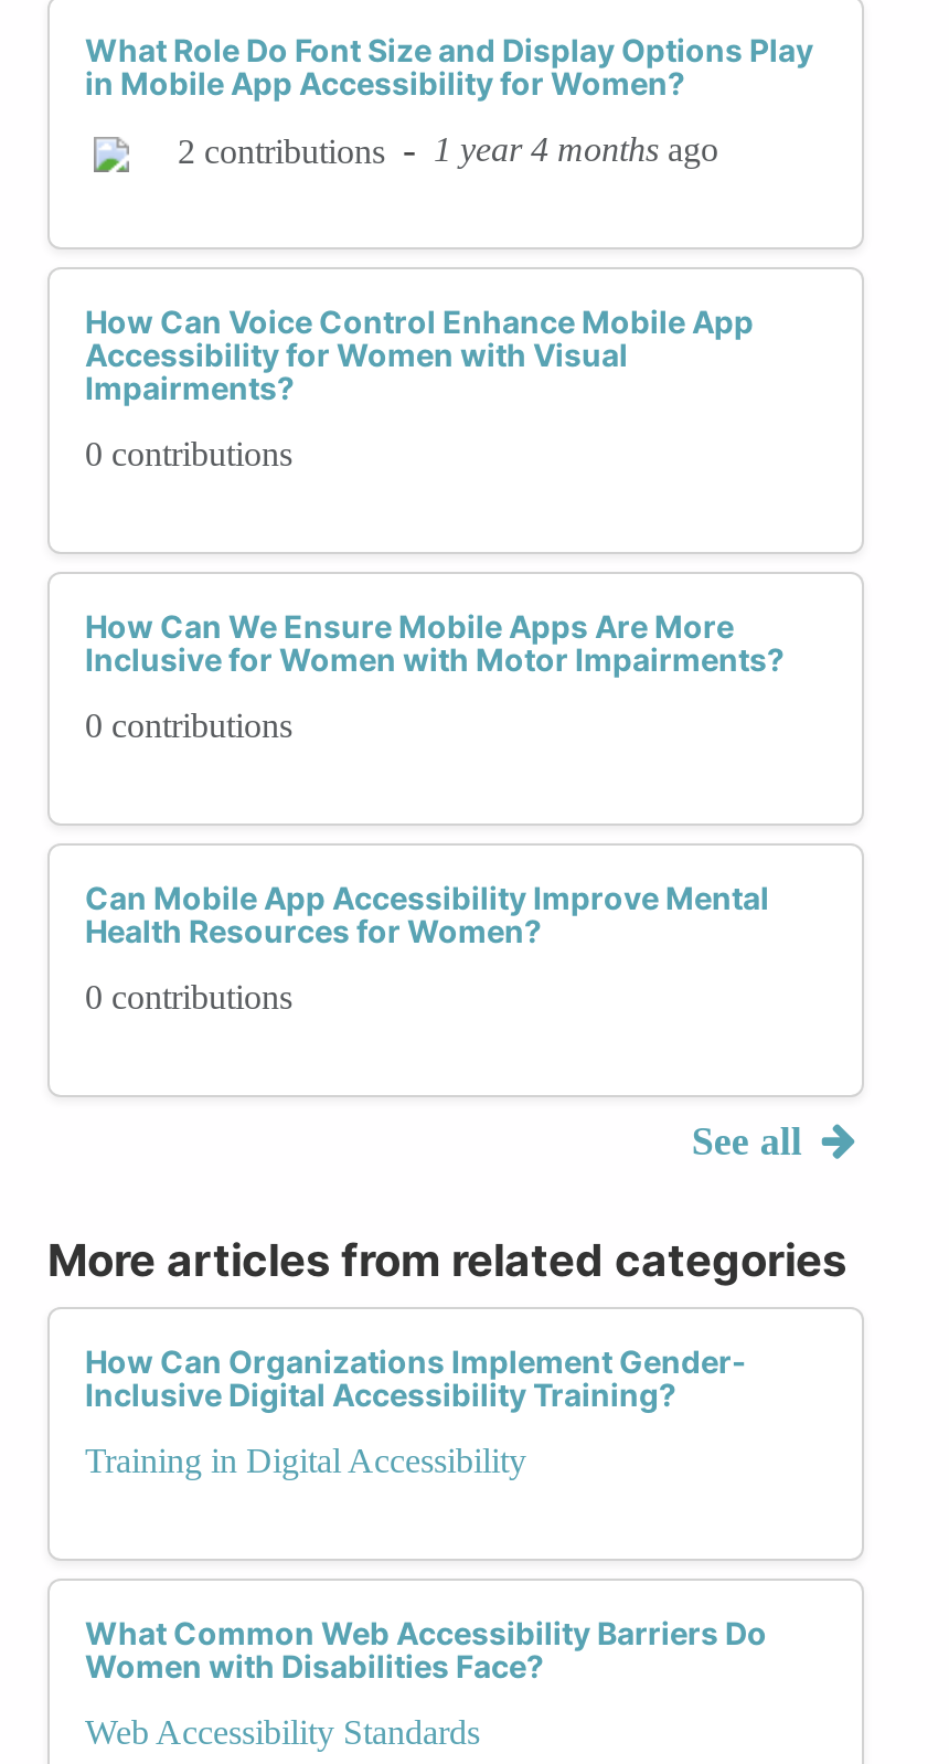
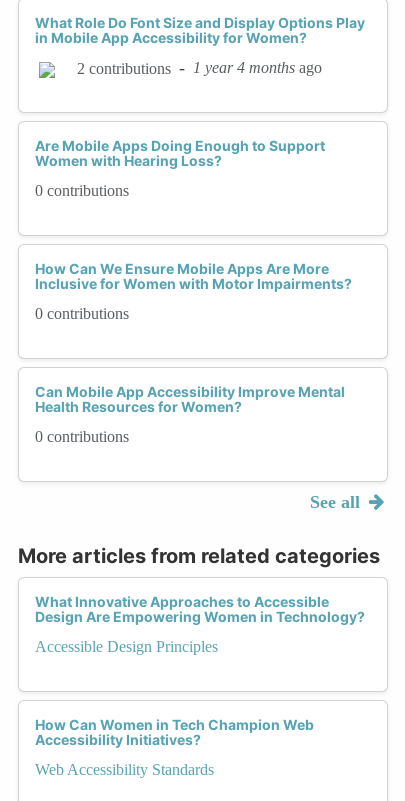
- How Can Voice Control Enhance Mobile App
- Accessibility for Women with Visual
- Impairments?
+ Are Mobile Apps Doing Enough to Support
+ Women with Hearing Loss?

- How Can Organizations Implement Gender-
- Inclusive Digital Accessibility Training?
+ What Innovative Approaches to Accessible
+ Design Are Empowering Women in Technology?

- Training in Digital Accessibility
+ Accessible Design Principles

- What Common Web Accessibility Barriers Do
- Women with Disabilities Face?
+ How Can Women in Tech Champion Web
+ Accessibility Initiatives?
